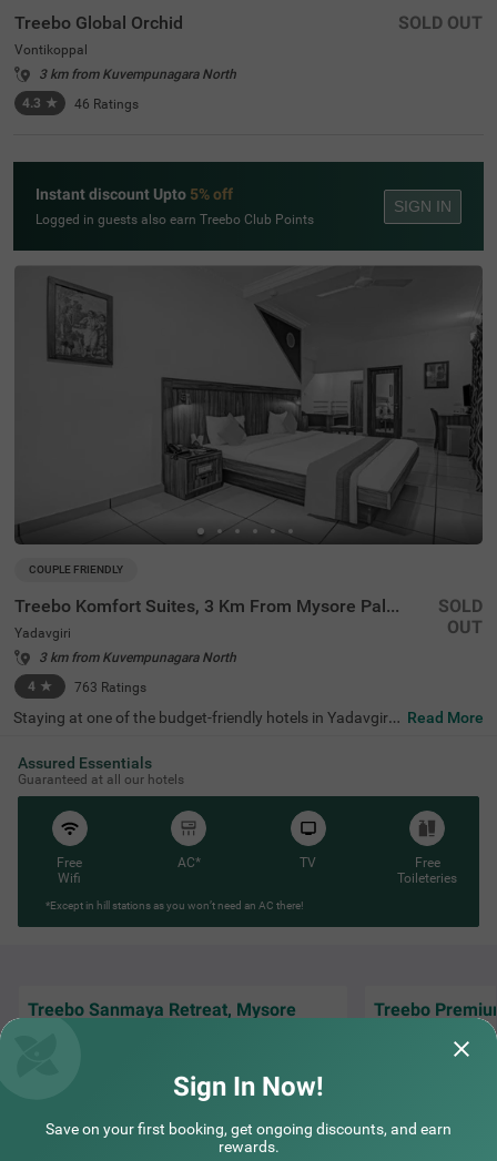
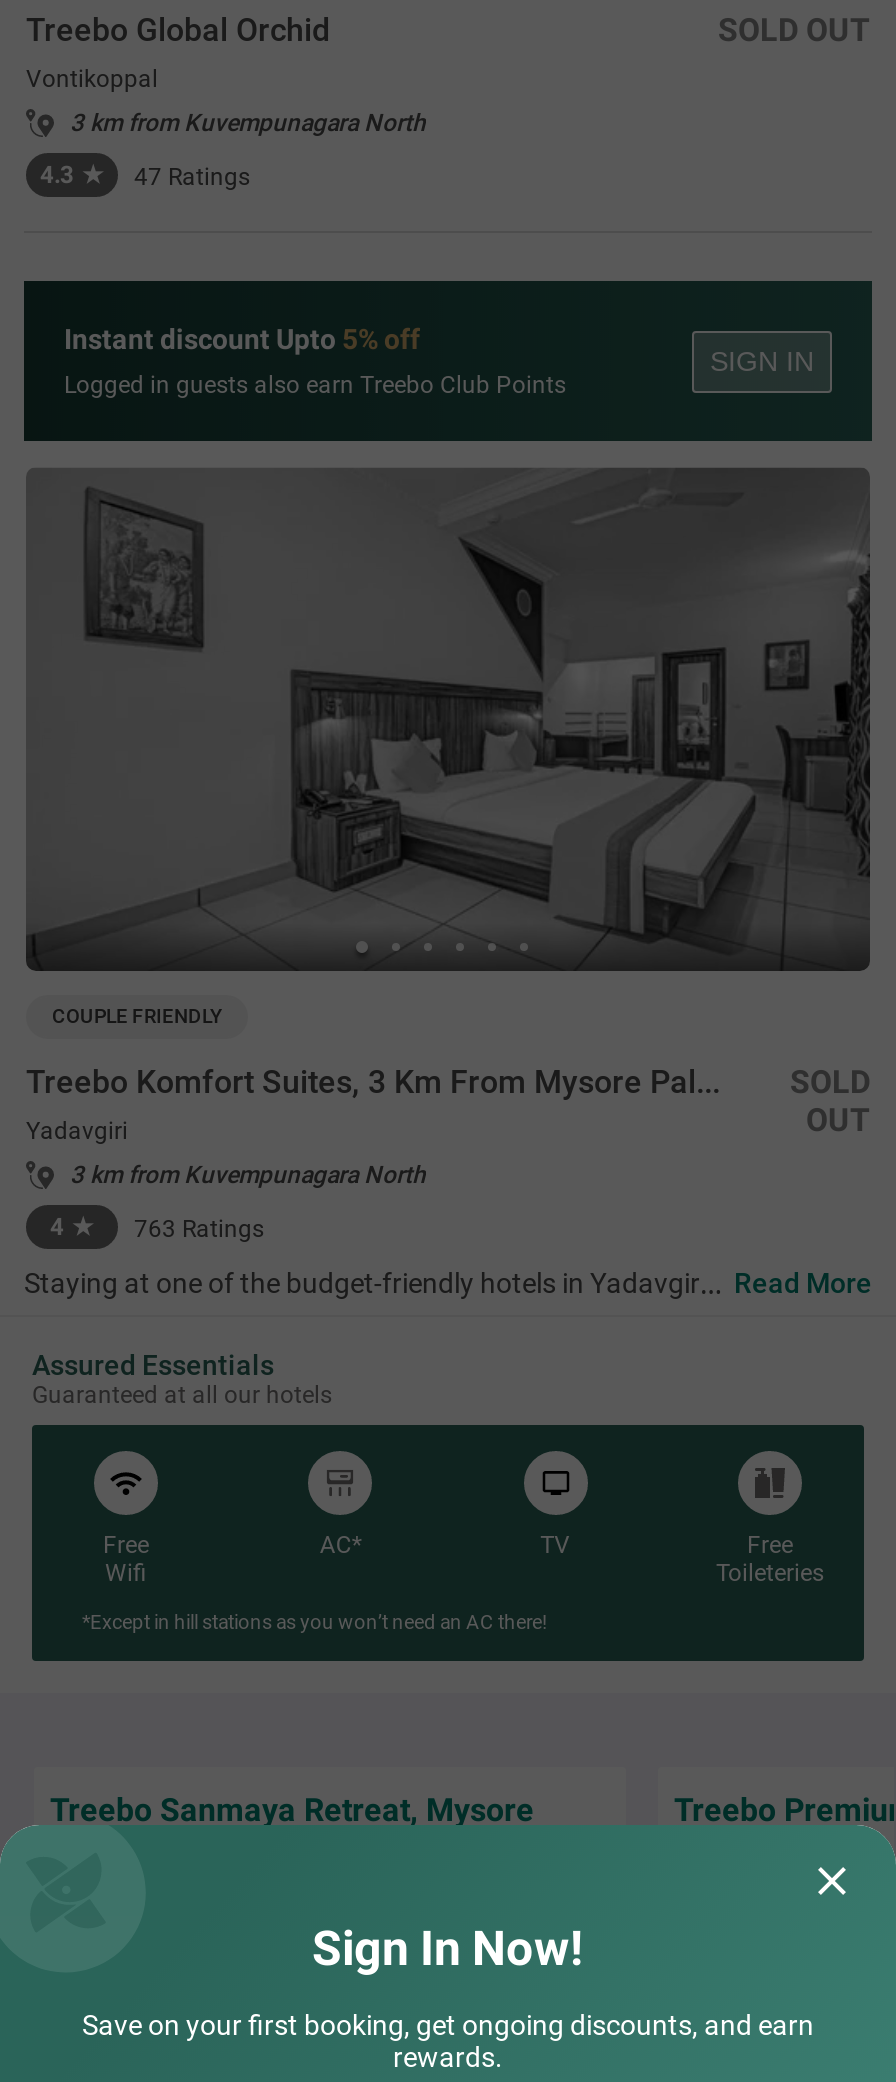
- 46 Ratings
+ 47 Ratings
